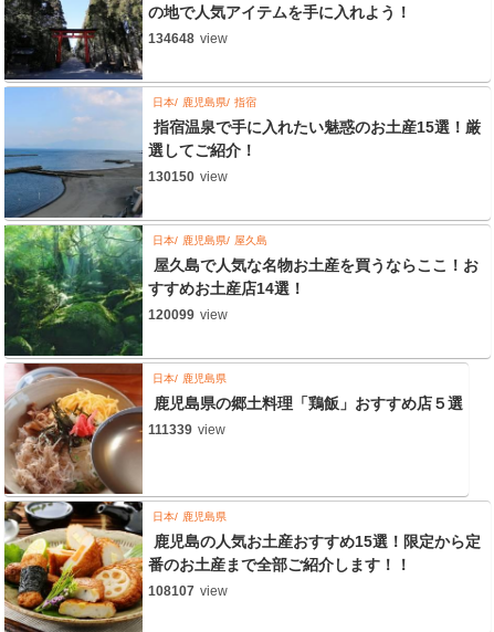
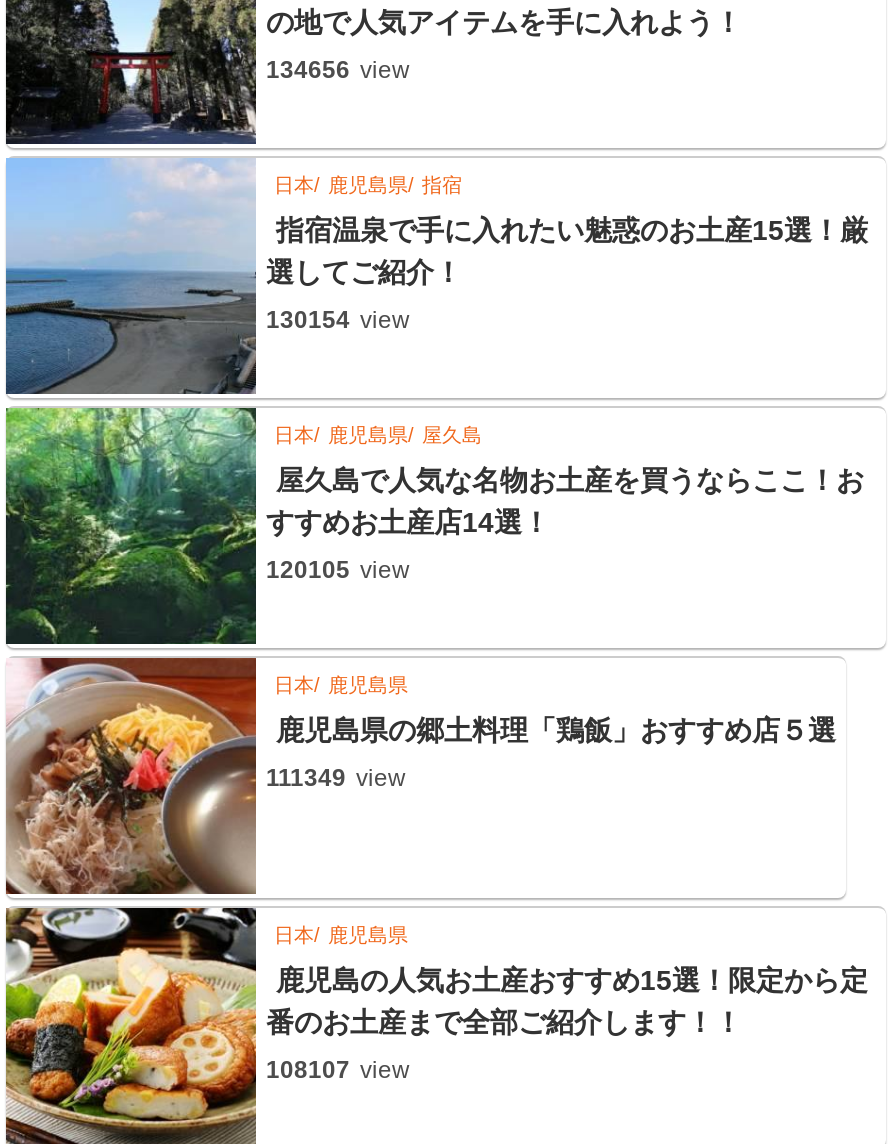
- 134648 view
+ 134656 view

- 130150 view
+ 130154 view

- 120099 view
+ 120105 view

- 111339 view
+ 111349 view
